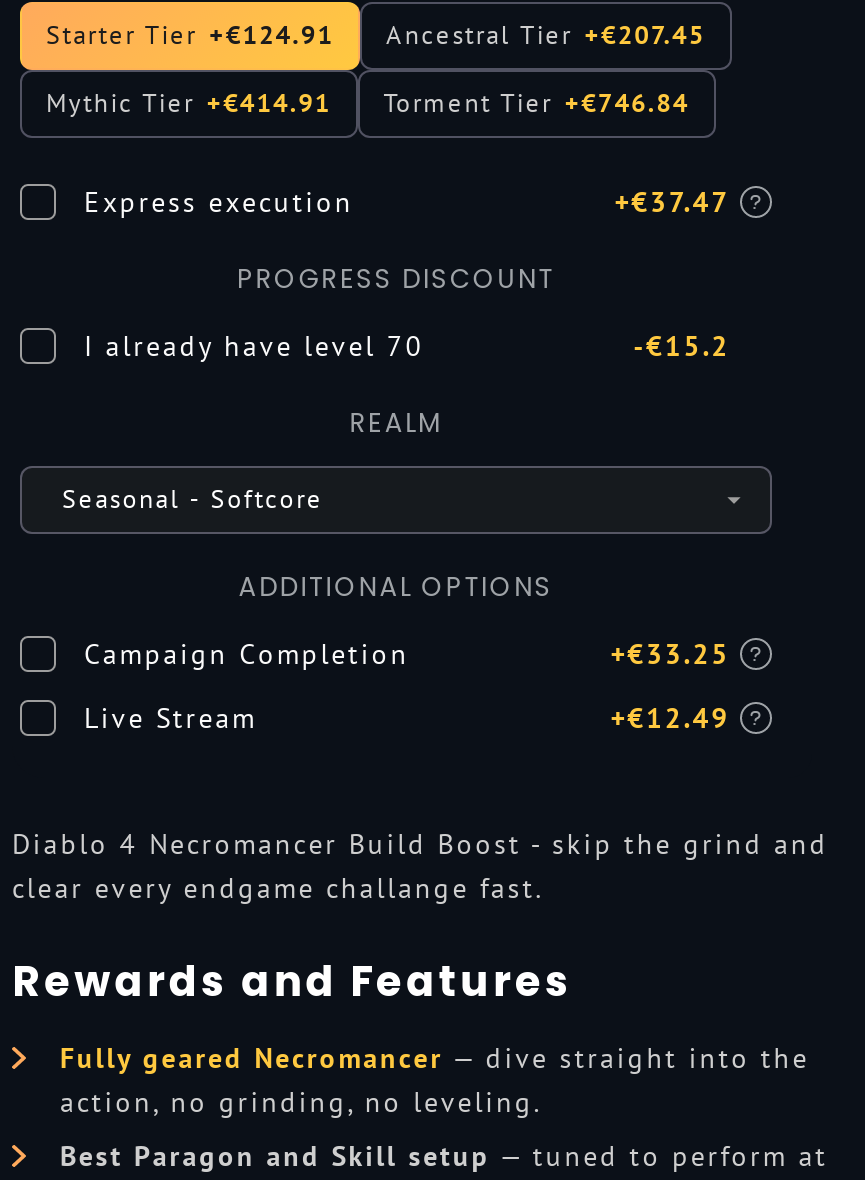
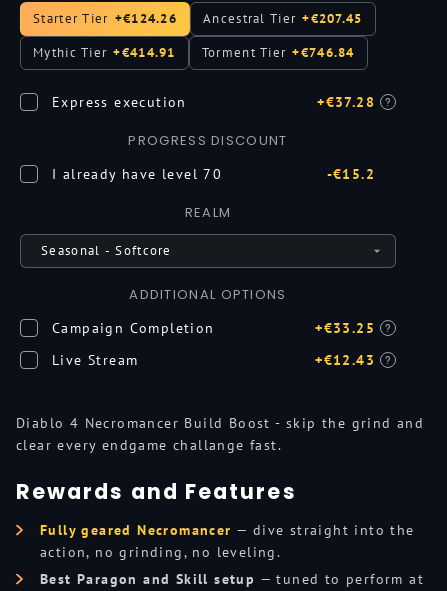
- Starter Tier +€124.91 Ancestral Tier +€207.45
+ Starter Tier +€124.26 Ancestral Tier +€207.45

- +€37.47
+ +€37.28

- +€12.49
+ +€12.43
